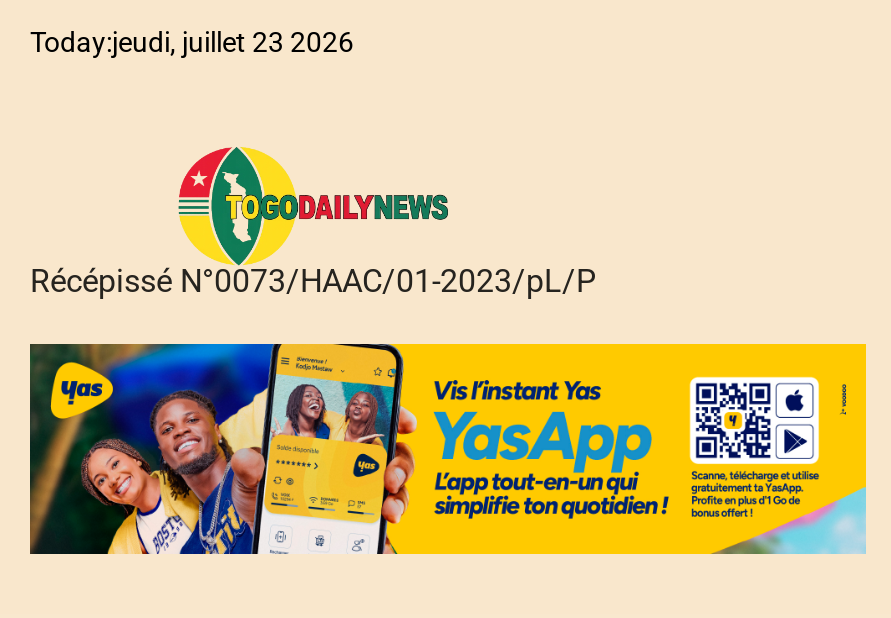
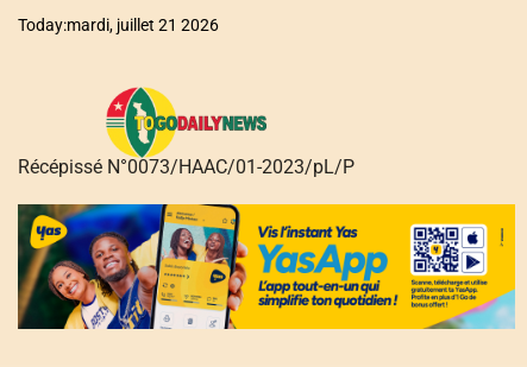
- Today:jeudi, juillet 23 2026
+ Today:mardi, juillet 21 2026
